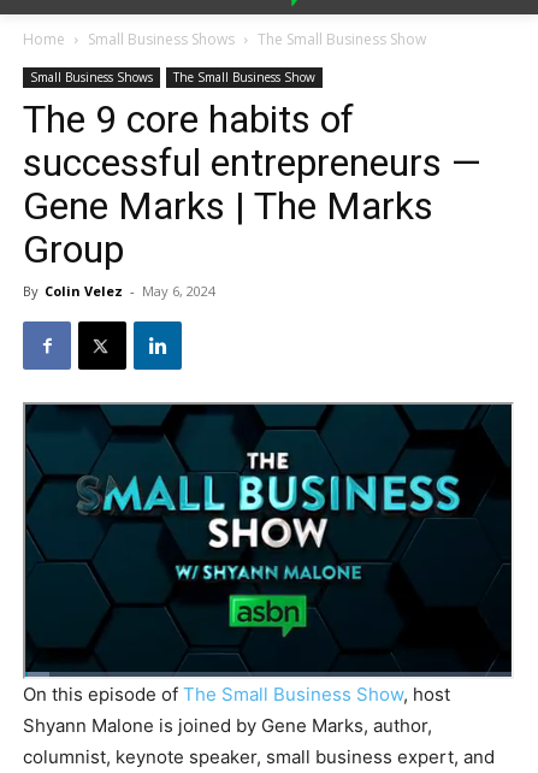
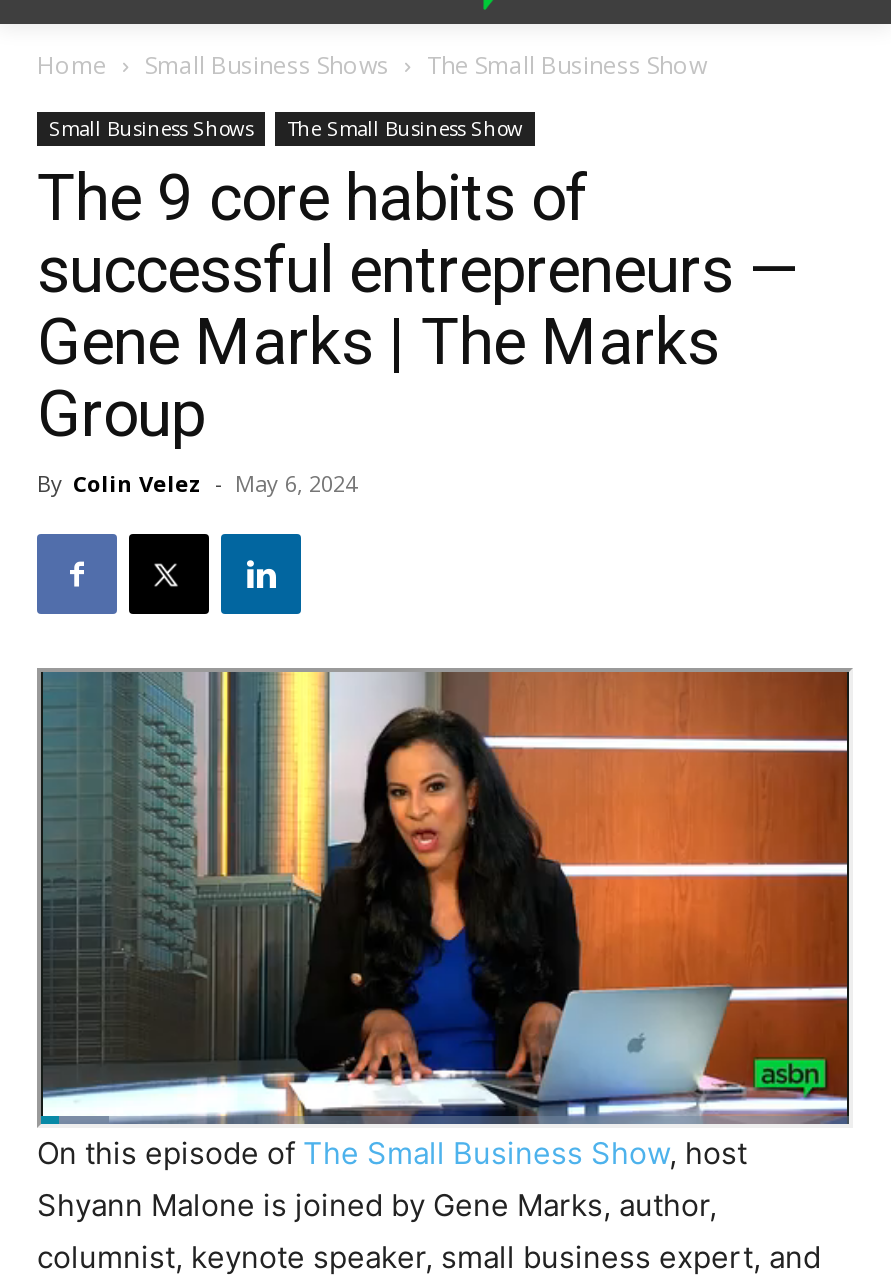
- [image]
+ [image]
